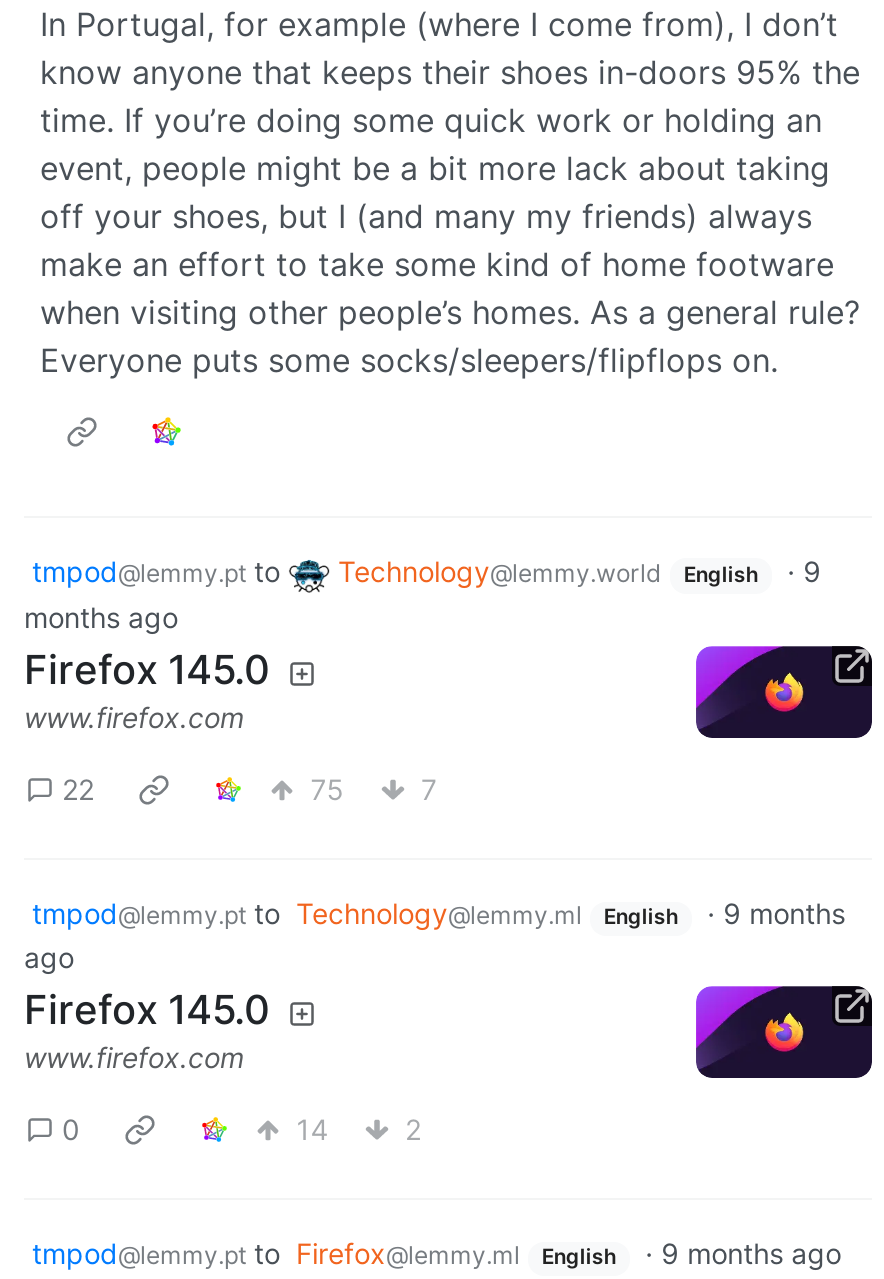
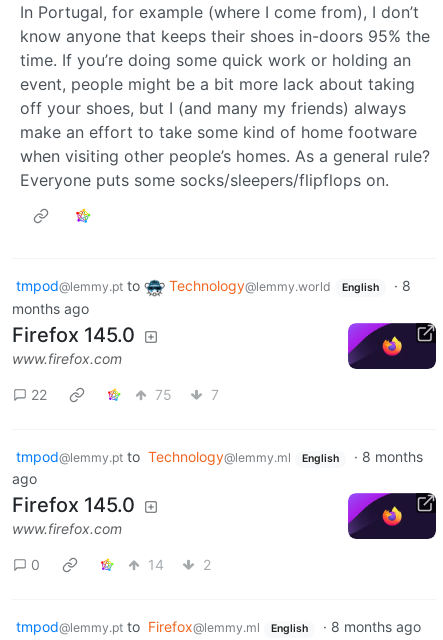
- tmpod@lemmy.pt to Technology@lemmy.world English · 9
+ tmpod@lemmy.pt to Technology@lemmy.world English · 8

- tmpod@lemmy.pt to Technology@lemmy.ml English · 9 months
+ tmpod@lemmy.pt to Technology@lemmy.ml English · 8 months

- tmpod@lemmy.pt to Firefox@lemmy.ml English · 9 months ago
+ tmpod@lemmy.pt to Firefox@lemmy.ml English · 8 months ago
